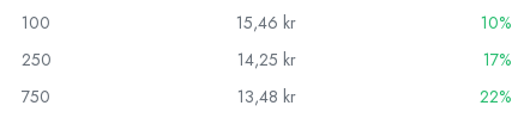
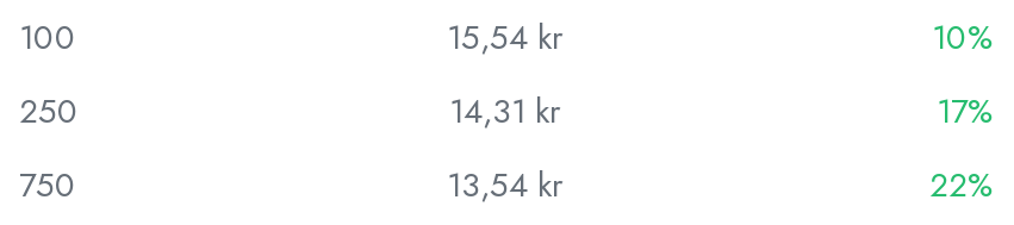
- 15,46 kr
+ 15,54 kr

- 14,25 kr
+ 14,31 kr

- 13,48 kr
+ 13,54 kr
